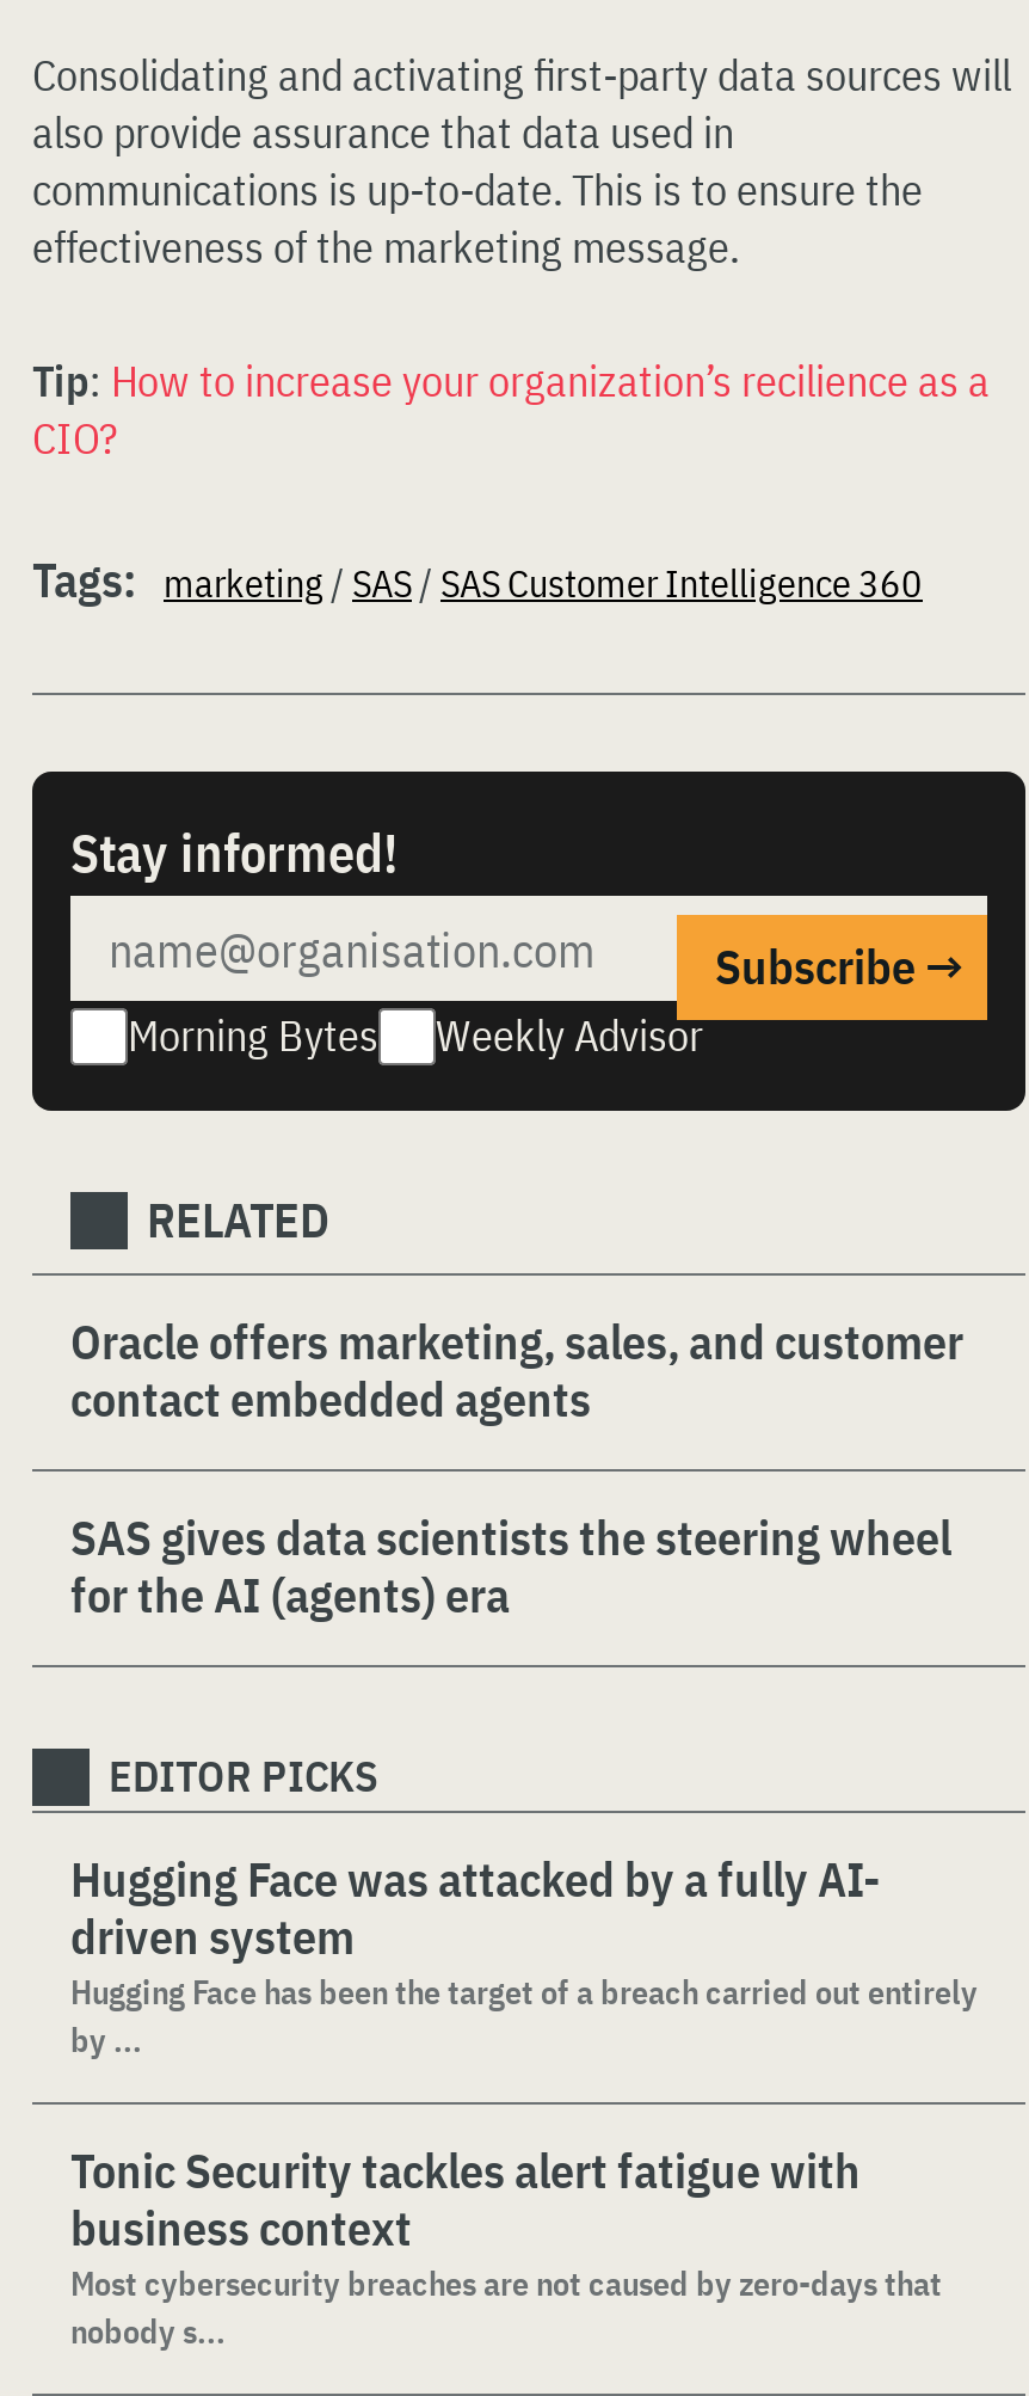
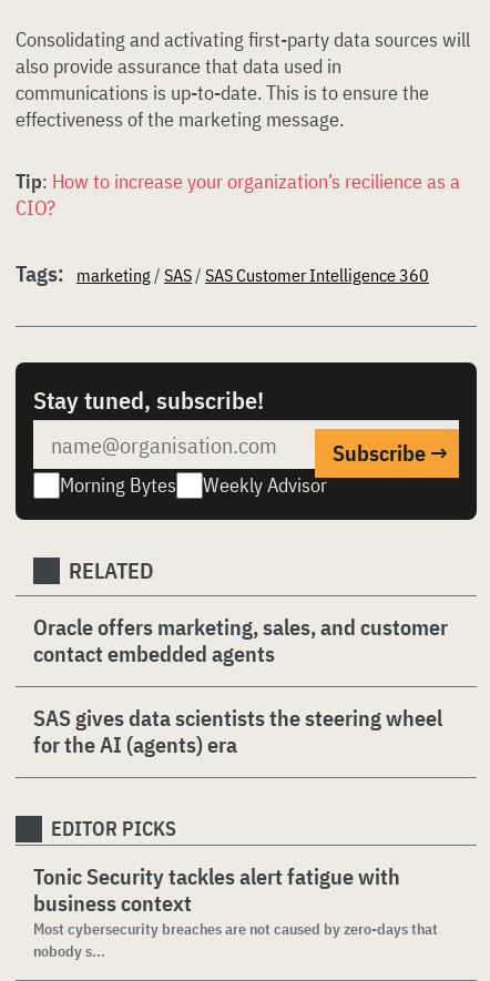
- Stay informed!
+ Stay tuned, subscribe!

- Hugging Face was attacked by a fully AI-
- driven system
- Hugging Face has been the target of a breach carried out entirely
- by ...
